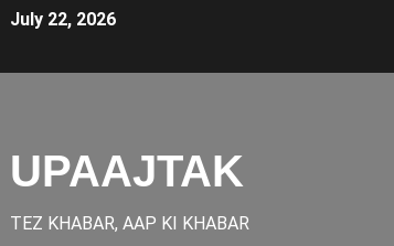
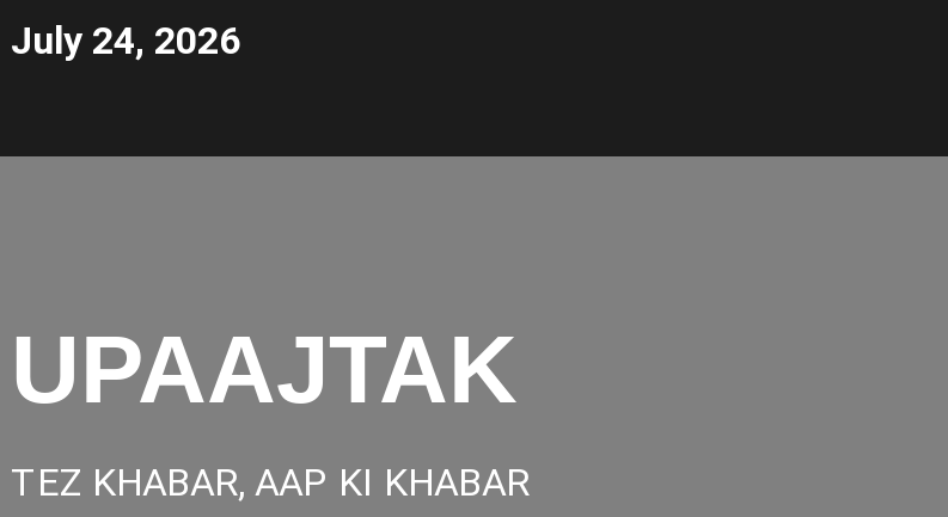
- July 22, 2026
+ July 24, 2026
